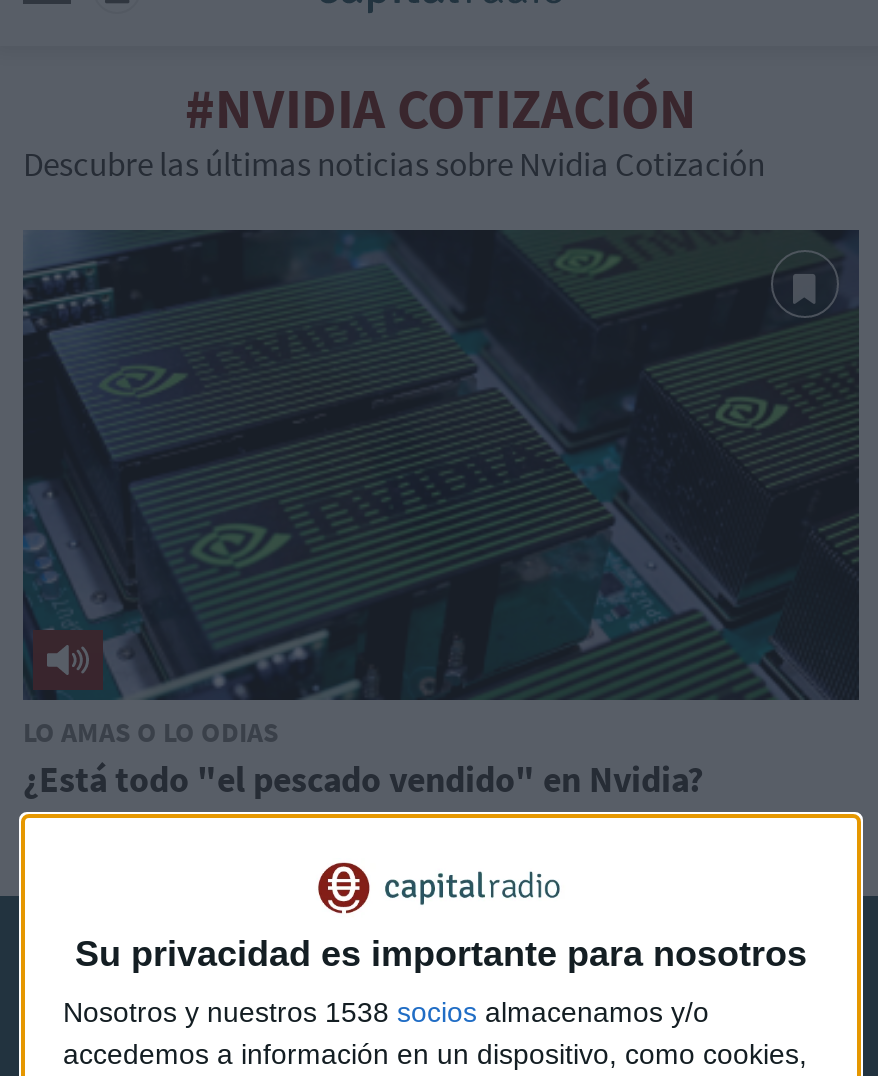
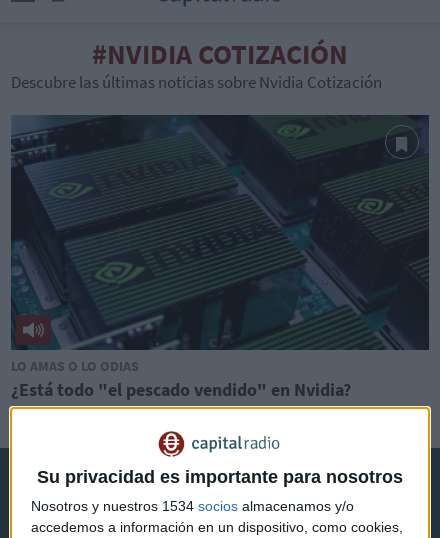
- Nosotros y nuestros 1538 socios almacenamos y/o
+ Nosotros y nuestros 1534 socios almacenamos y/o
